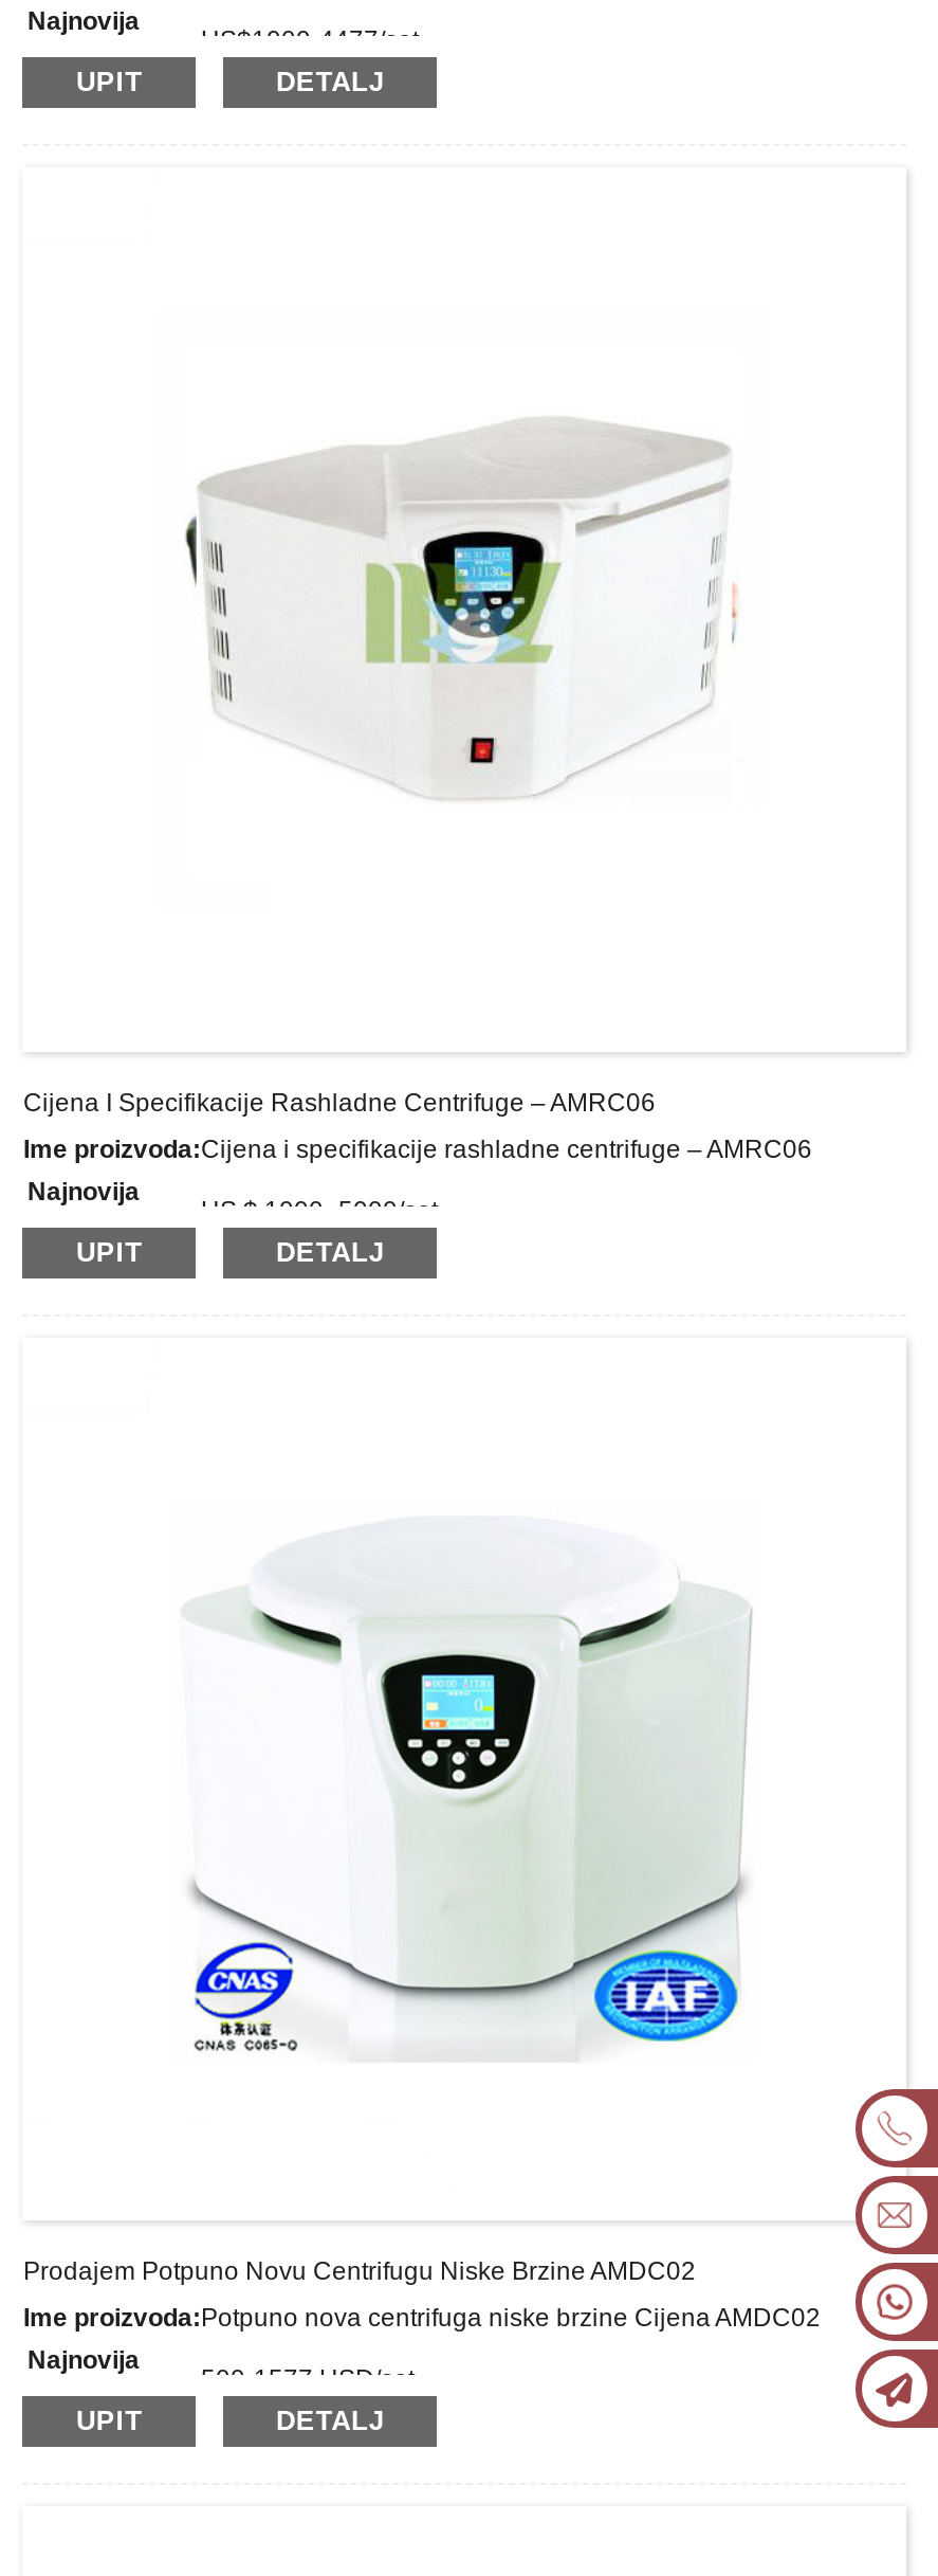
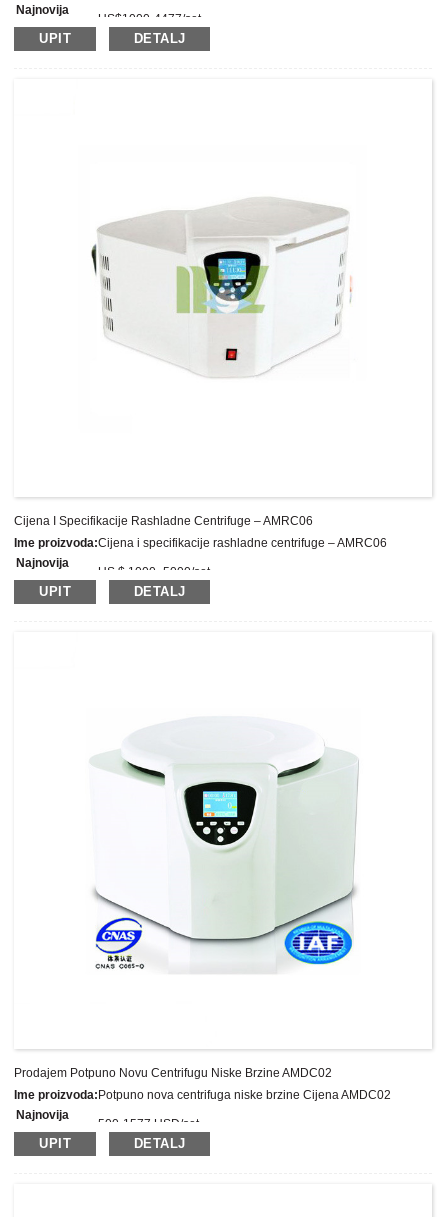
- [image]
